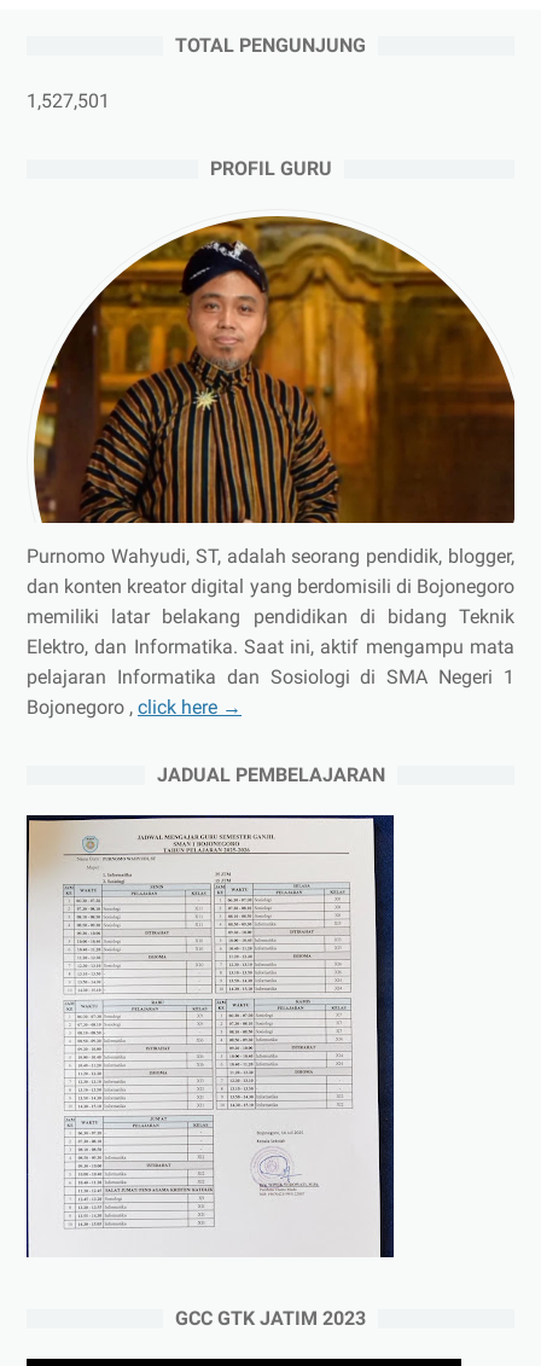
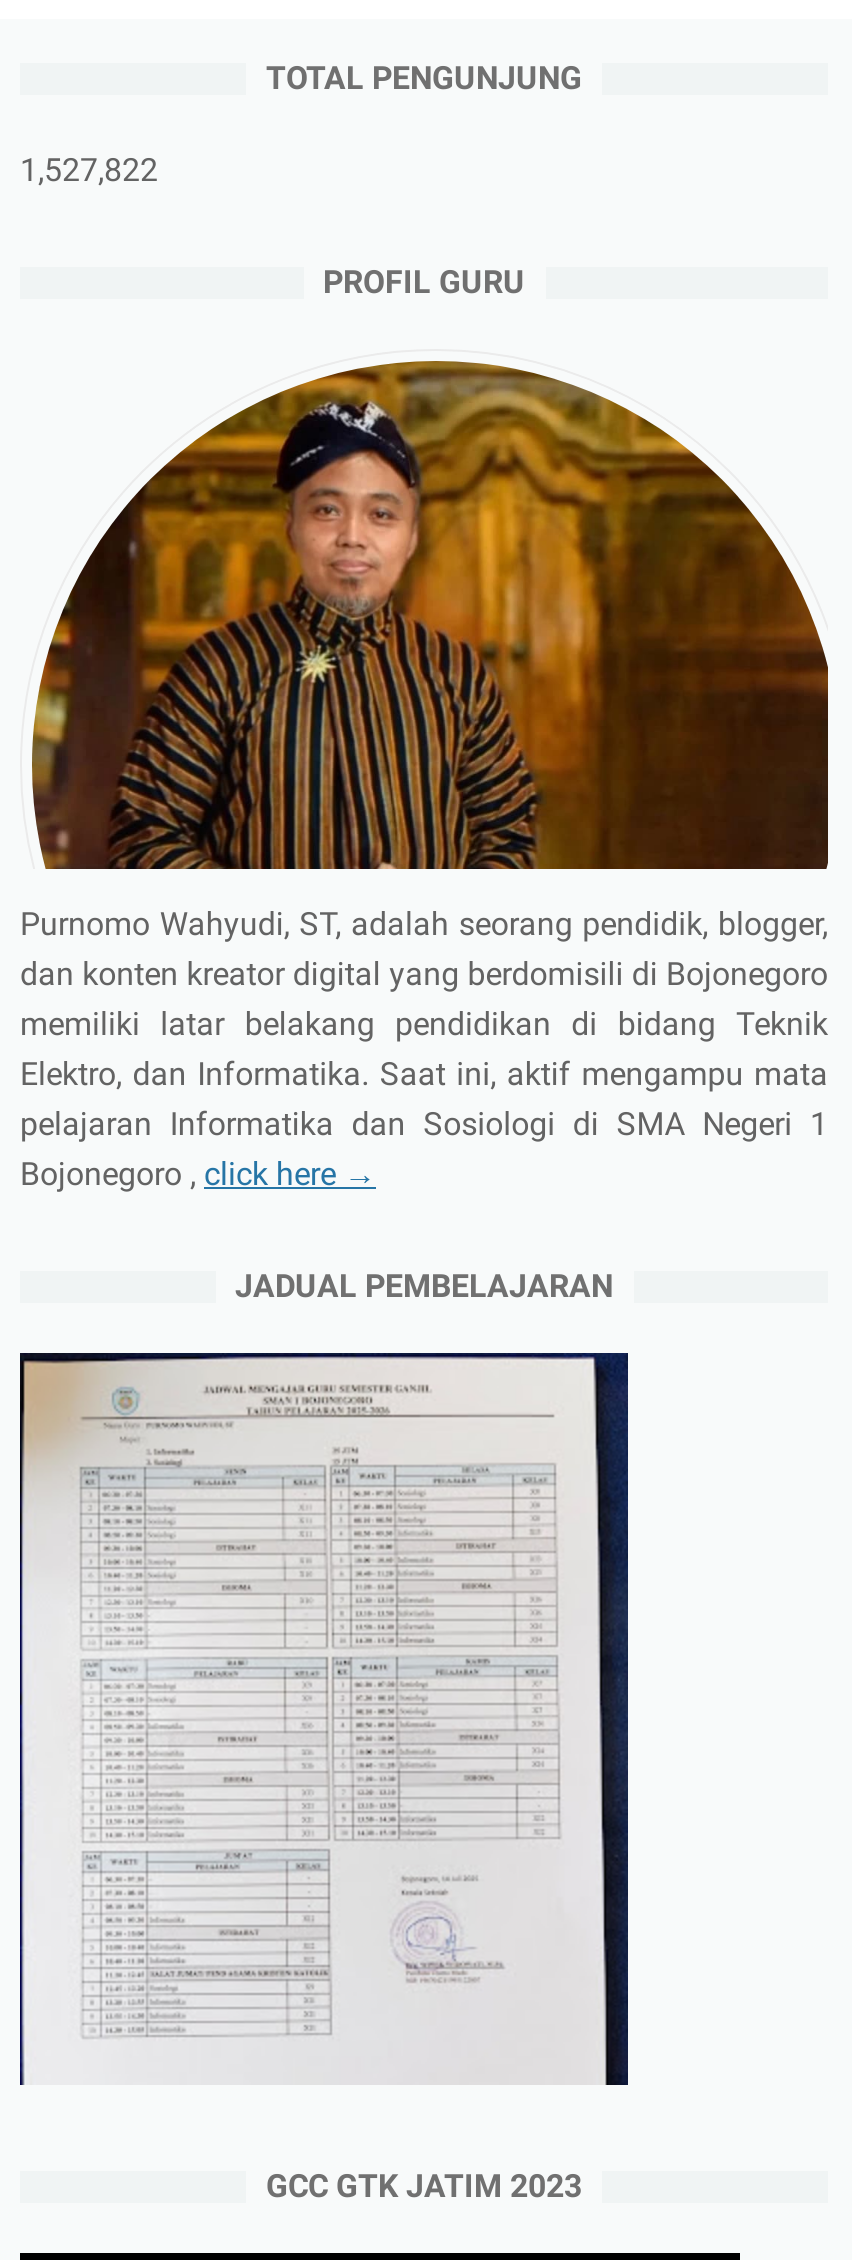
- 1,527,501
+ 1,527,822
